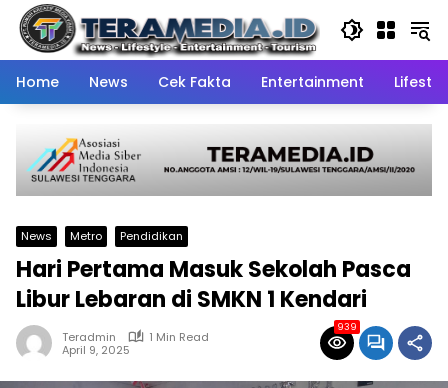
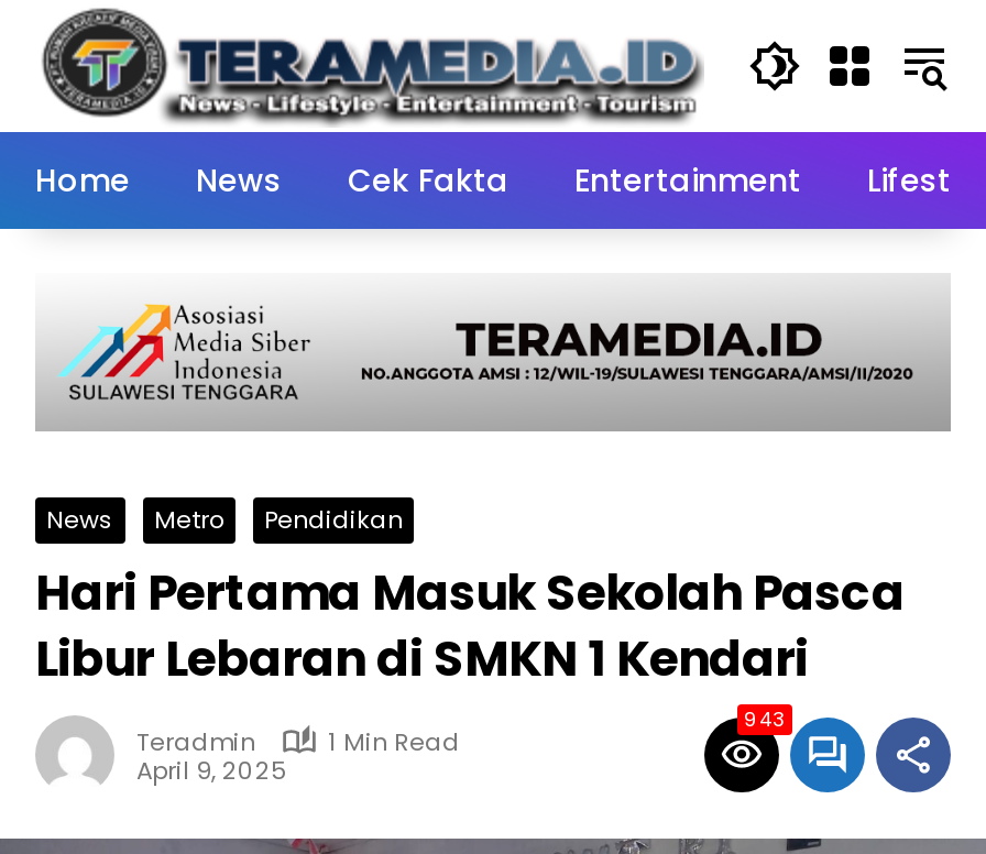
- 939
+ 943
